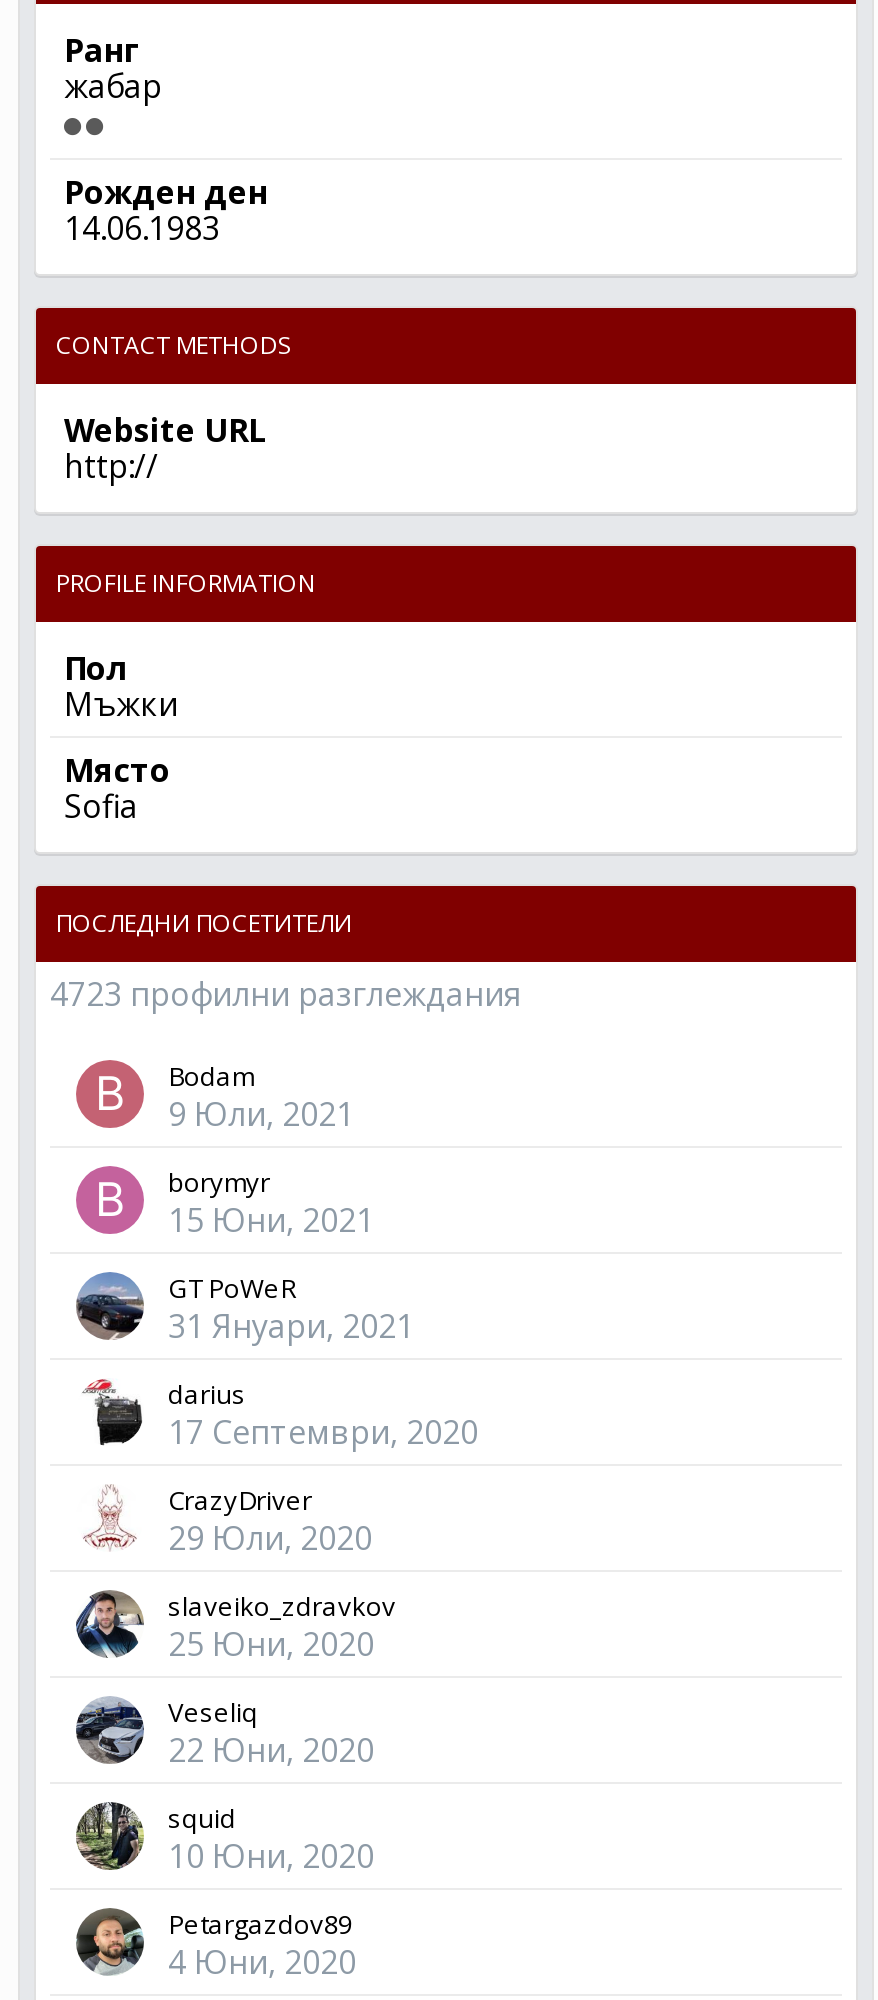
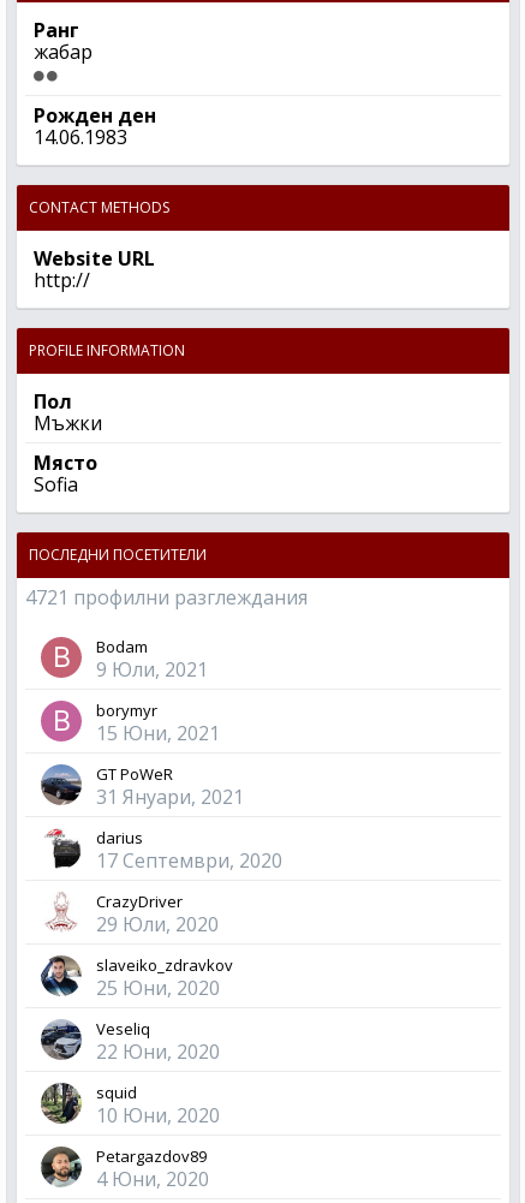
- 4723 профилни разглеждания
+ 4721 профилни разглеждания
